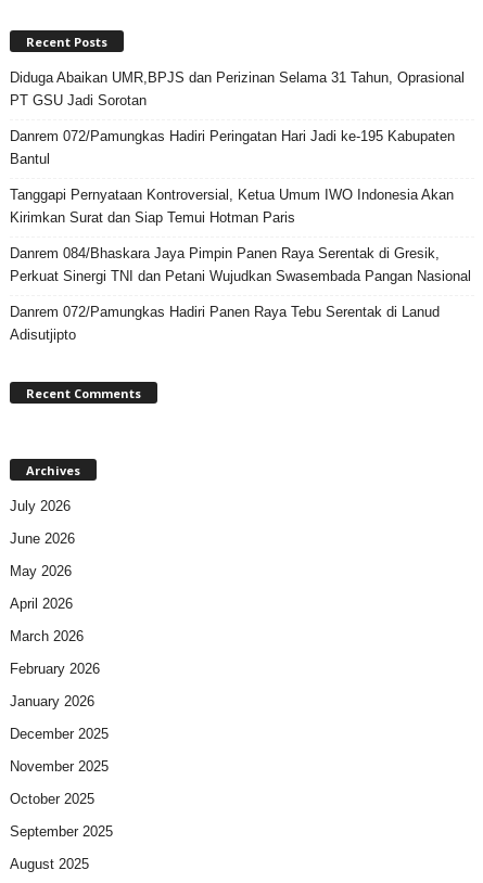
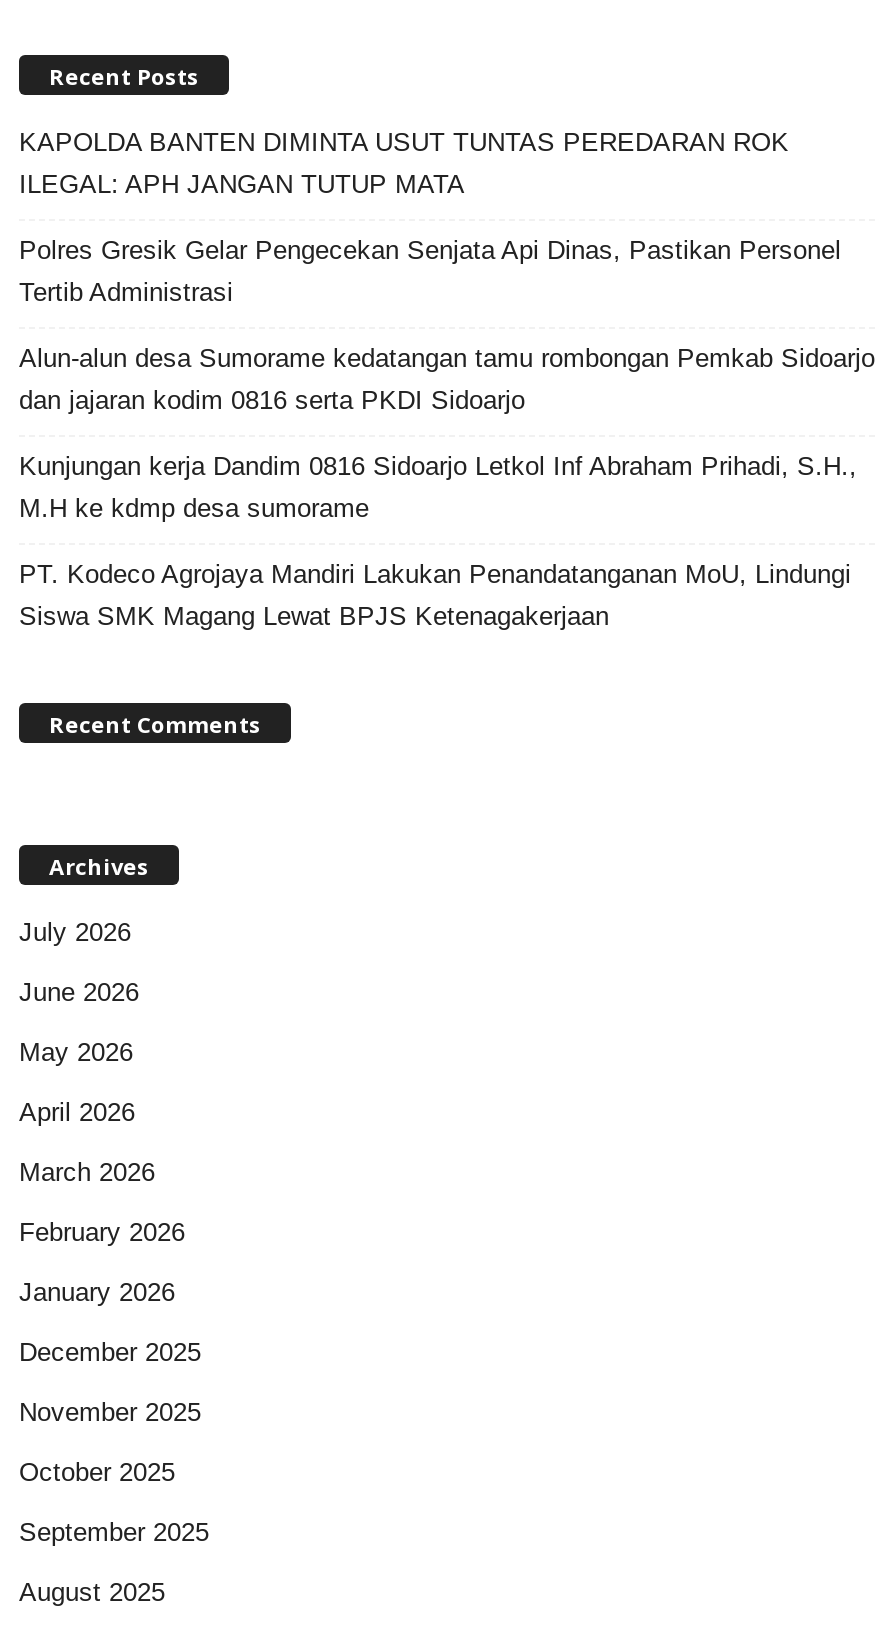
- Diduga Abaikan UMR,BPJS dan Perizinan Selama 31 Tahun, Oprasional
- PT GSU Jadi Sorotan
+ KAPOLDA BANTEN DIMINTA USUT TUNTAS PEREDARAN ROK
+ ILEGAL: APH JANGAN TUTUP MATA

- Danrem 072/Pamungkas Hadiri Peringatan Hari Jadi ke-195 Kabupaten
- Bantul
+ Polres Gresik Gelar Pengecekan Senjata Api Dinas, Pastikan Personel
+ Tertib Administrasi

- Tanggapi Pernyataan Kontroversial, Ketua Umum IWO Indonesia Akan
- Kirimkan Surat dan Siap Temui Hotman Paris
+ Alun-alun desa Sumorame kedatangan tamu rombongan Pemkab Sidoarjo
+ dan jajaran kodim 0816 serta PKDI Sidoarjo

- Danrem 084/Bhaskara Jaya Pimpin Panen Raya Serentak di Gresik,
- Perkuat Sinergi TNI dan Petani Wujudkan Swasembada Pangan Nasional
+ Kunjungan kerja Dandim 0816 Sidoarjo Letkol Inf Abraham Prihadi, S.H.,
+ M.H ke kdmp desa sumorame

- Danrem 072/Pamungkas Hadiri Panen Raya Tebu Serentak di Lanud
- Adisutjipto
+ PT. Kodeco Agrojaya Mandiri Lakukan Penandatanganan MoU, Lindungi
+ Siswa SMK Magang Lewat BPJS Ketenagakerjaan
